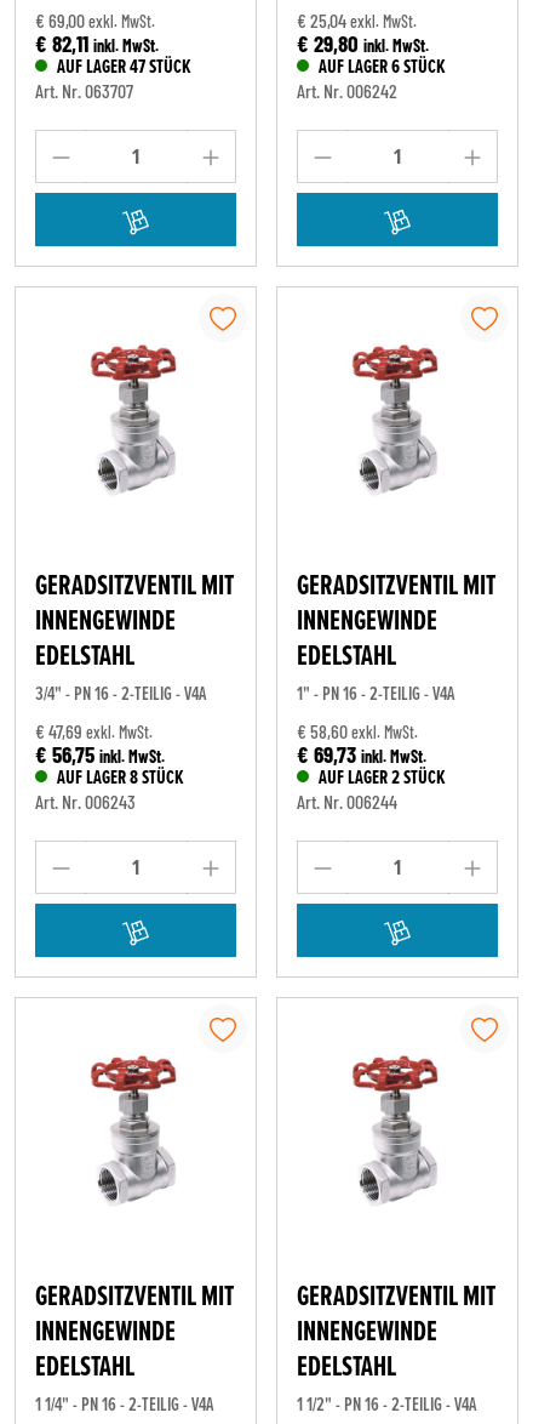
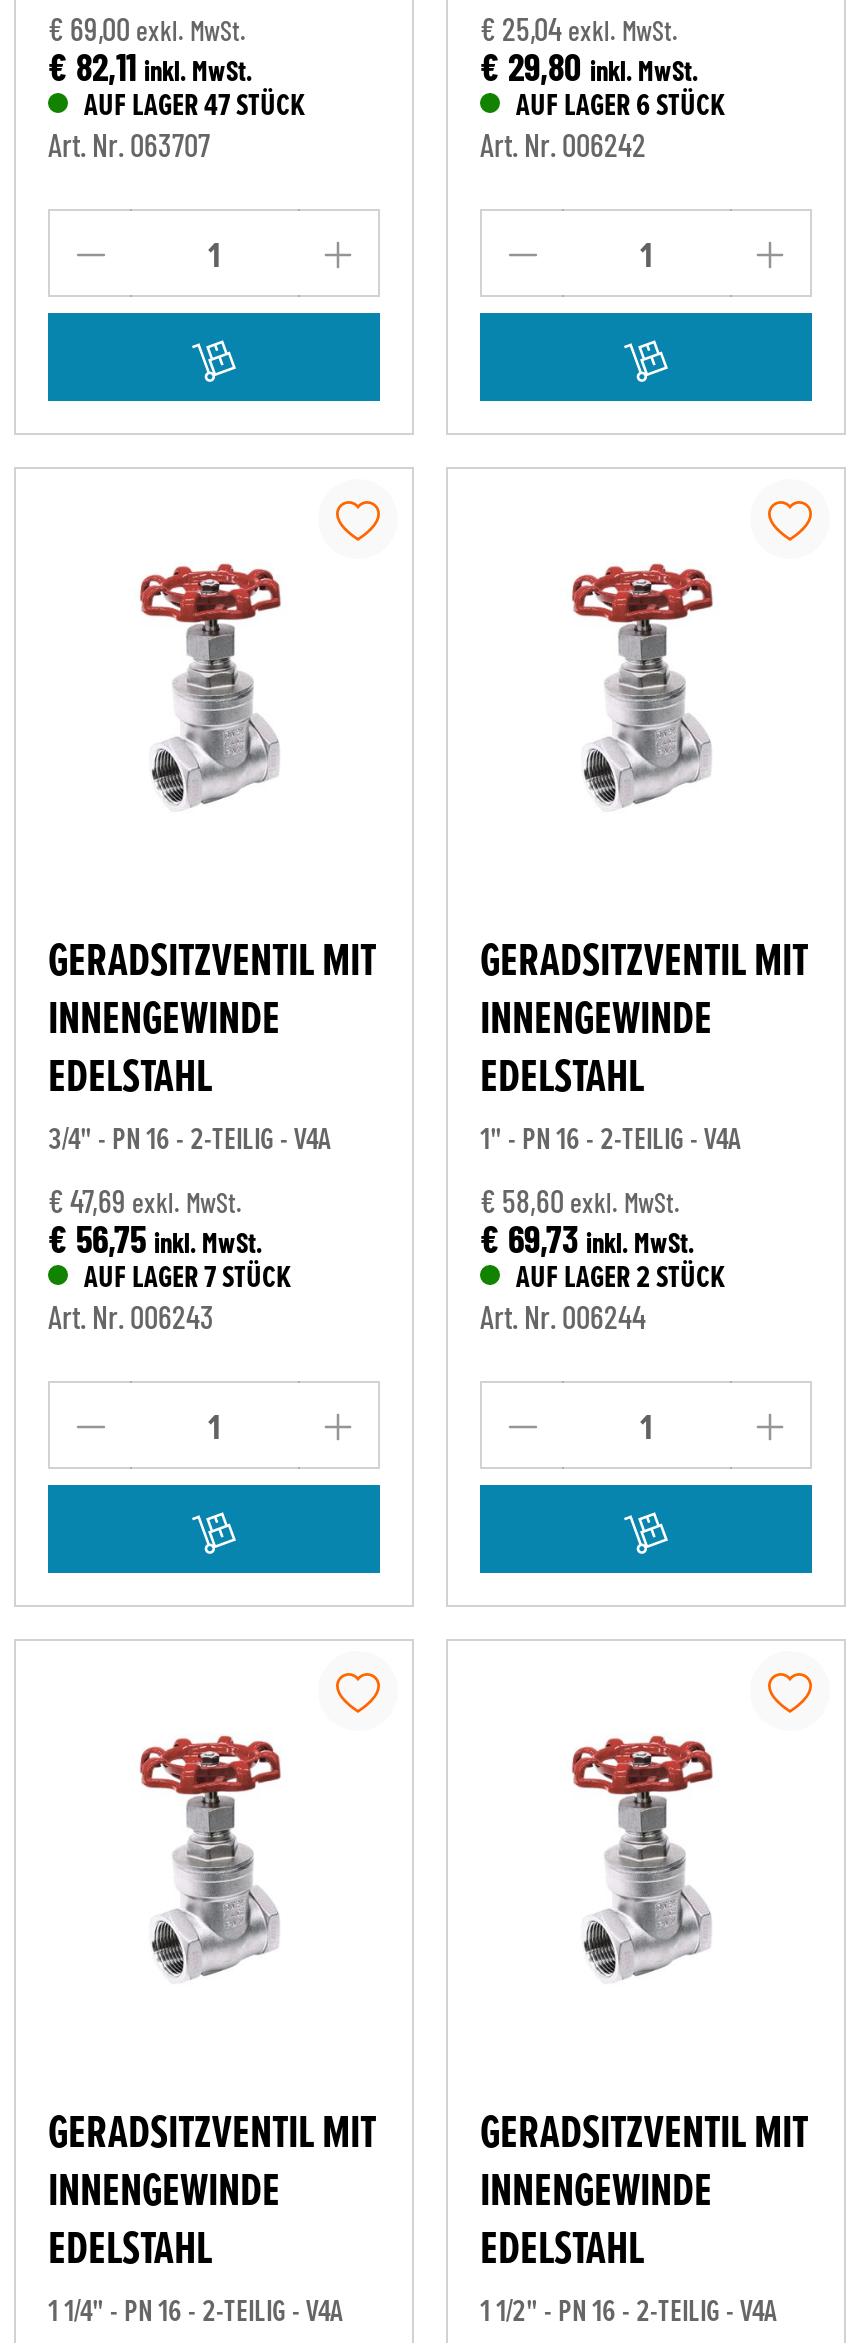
- AUF LAGER 8 STÜCK
+ AUF LAGER 7 STÜCK
